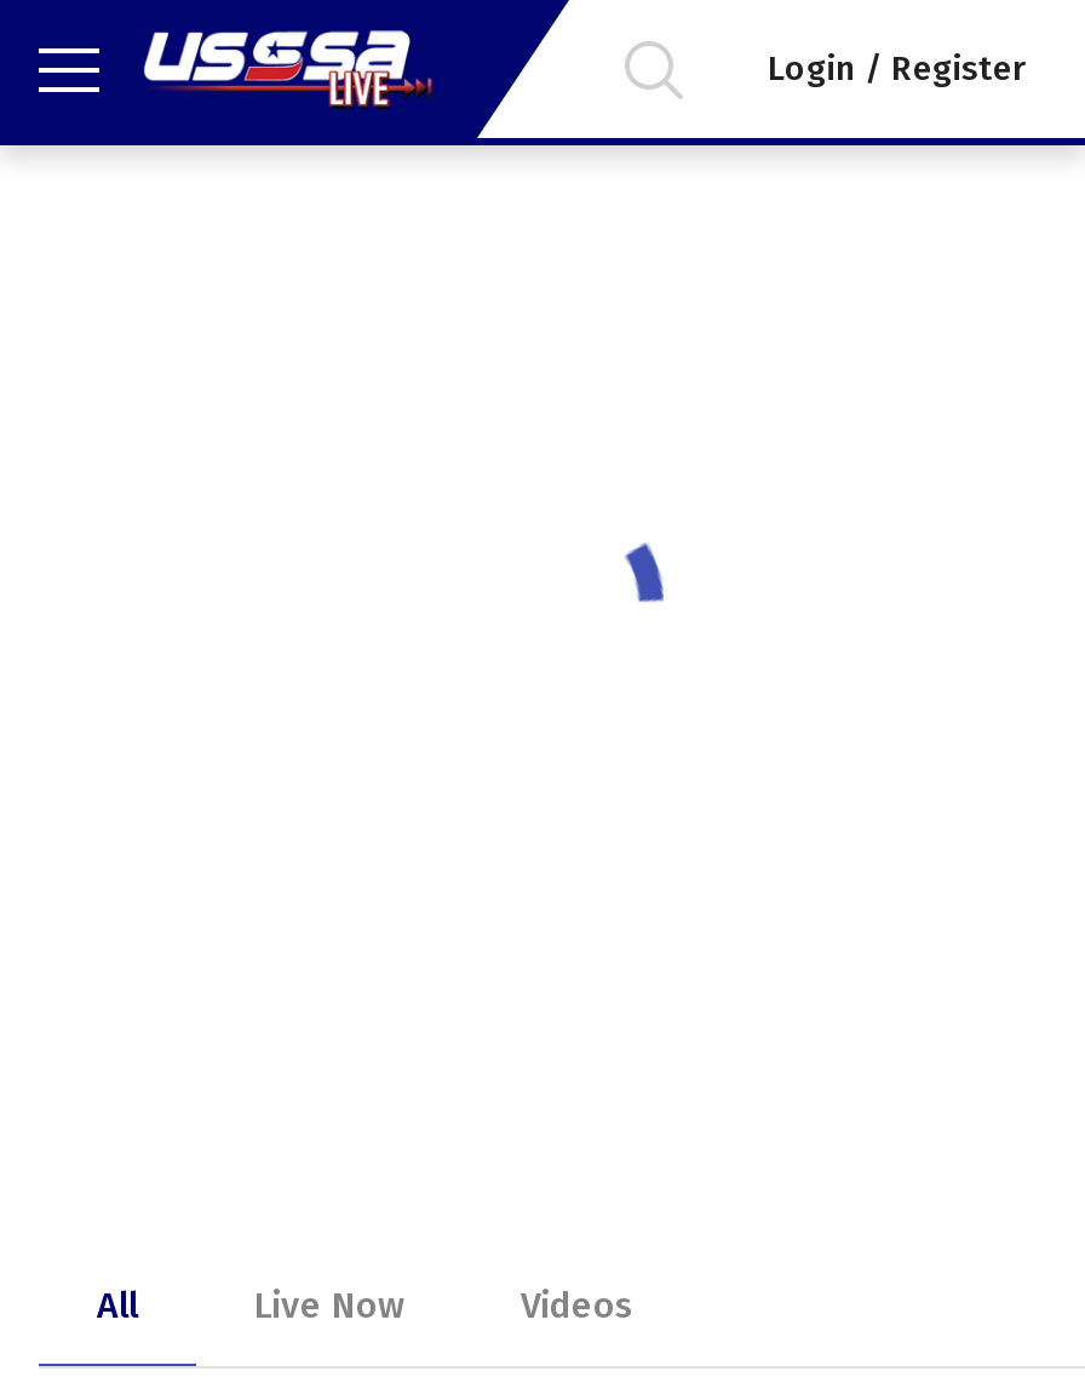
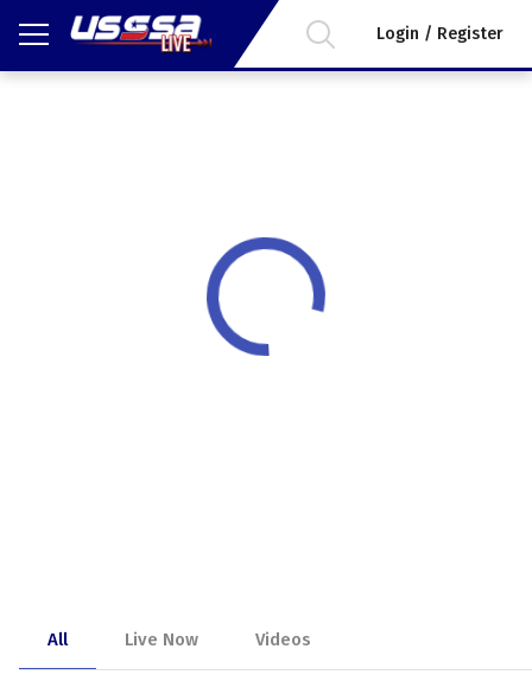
+ [image]
